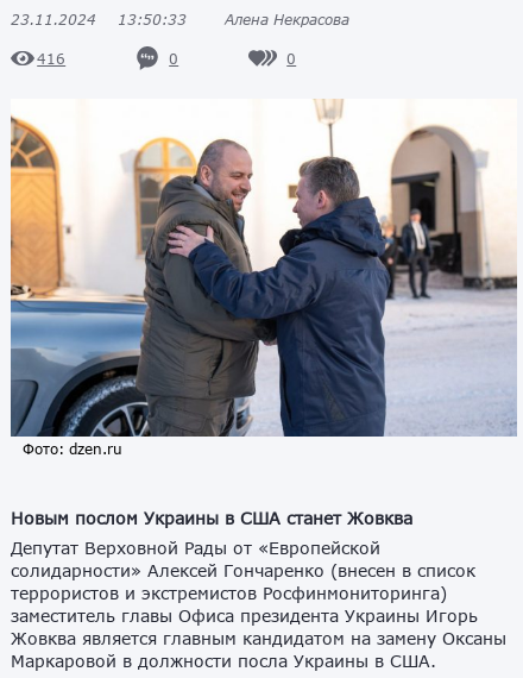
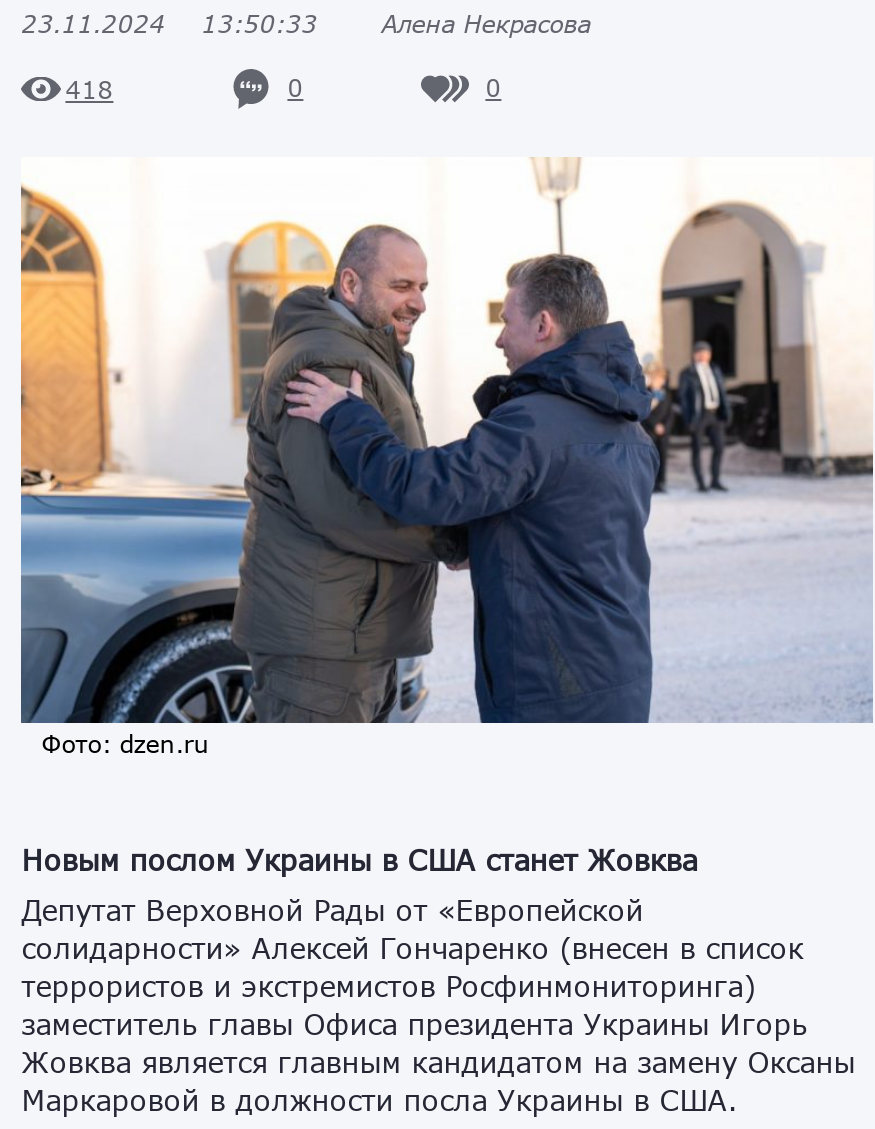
- 416
+ 418
